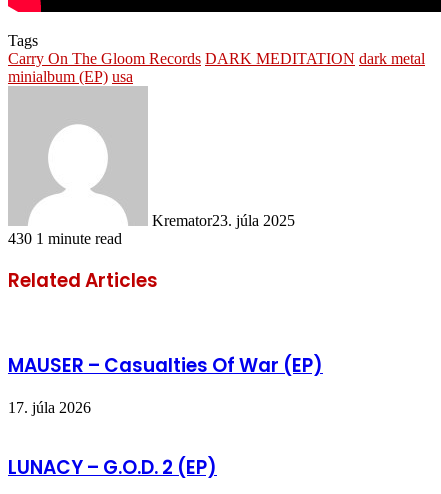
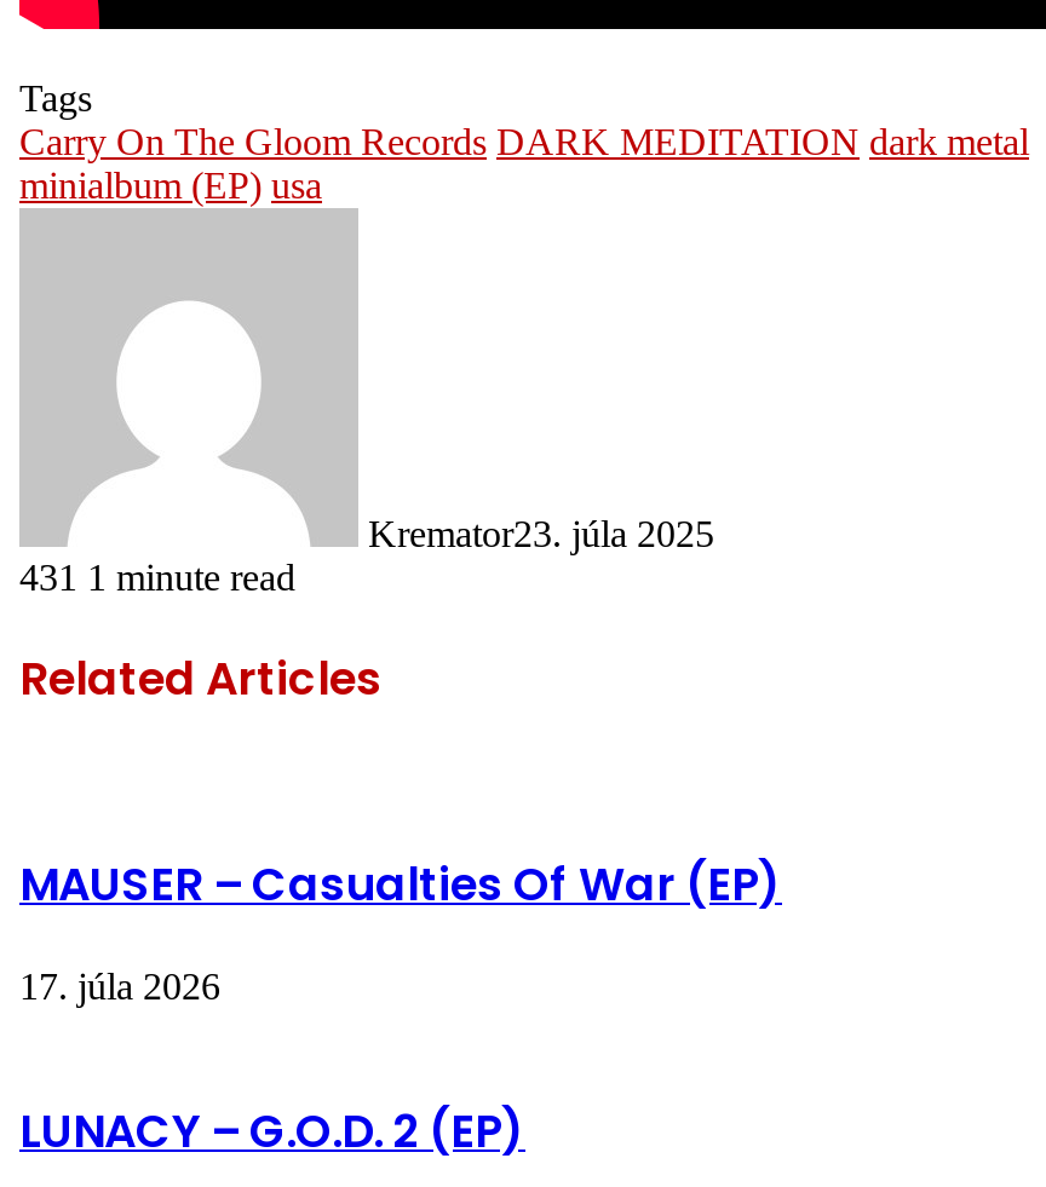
- 430 1 minute read
+ 431 1 minute read
